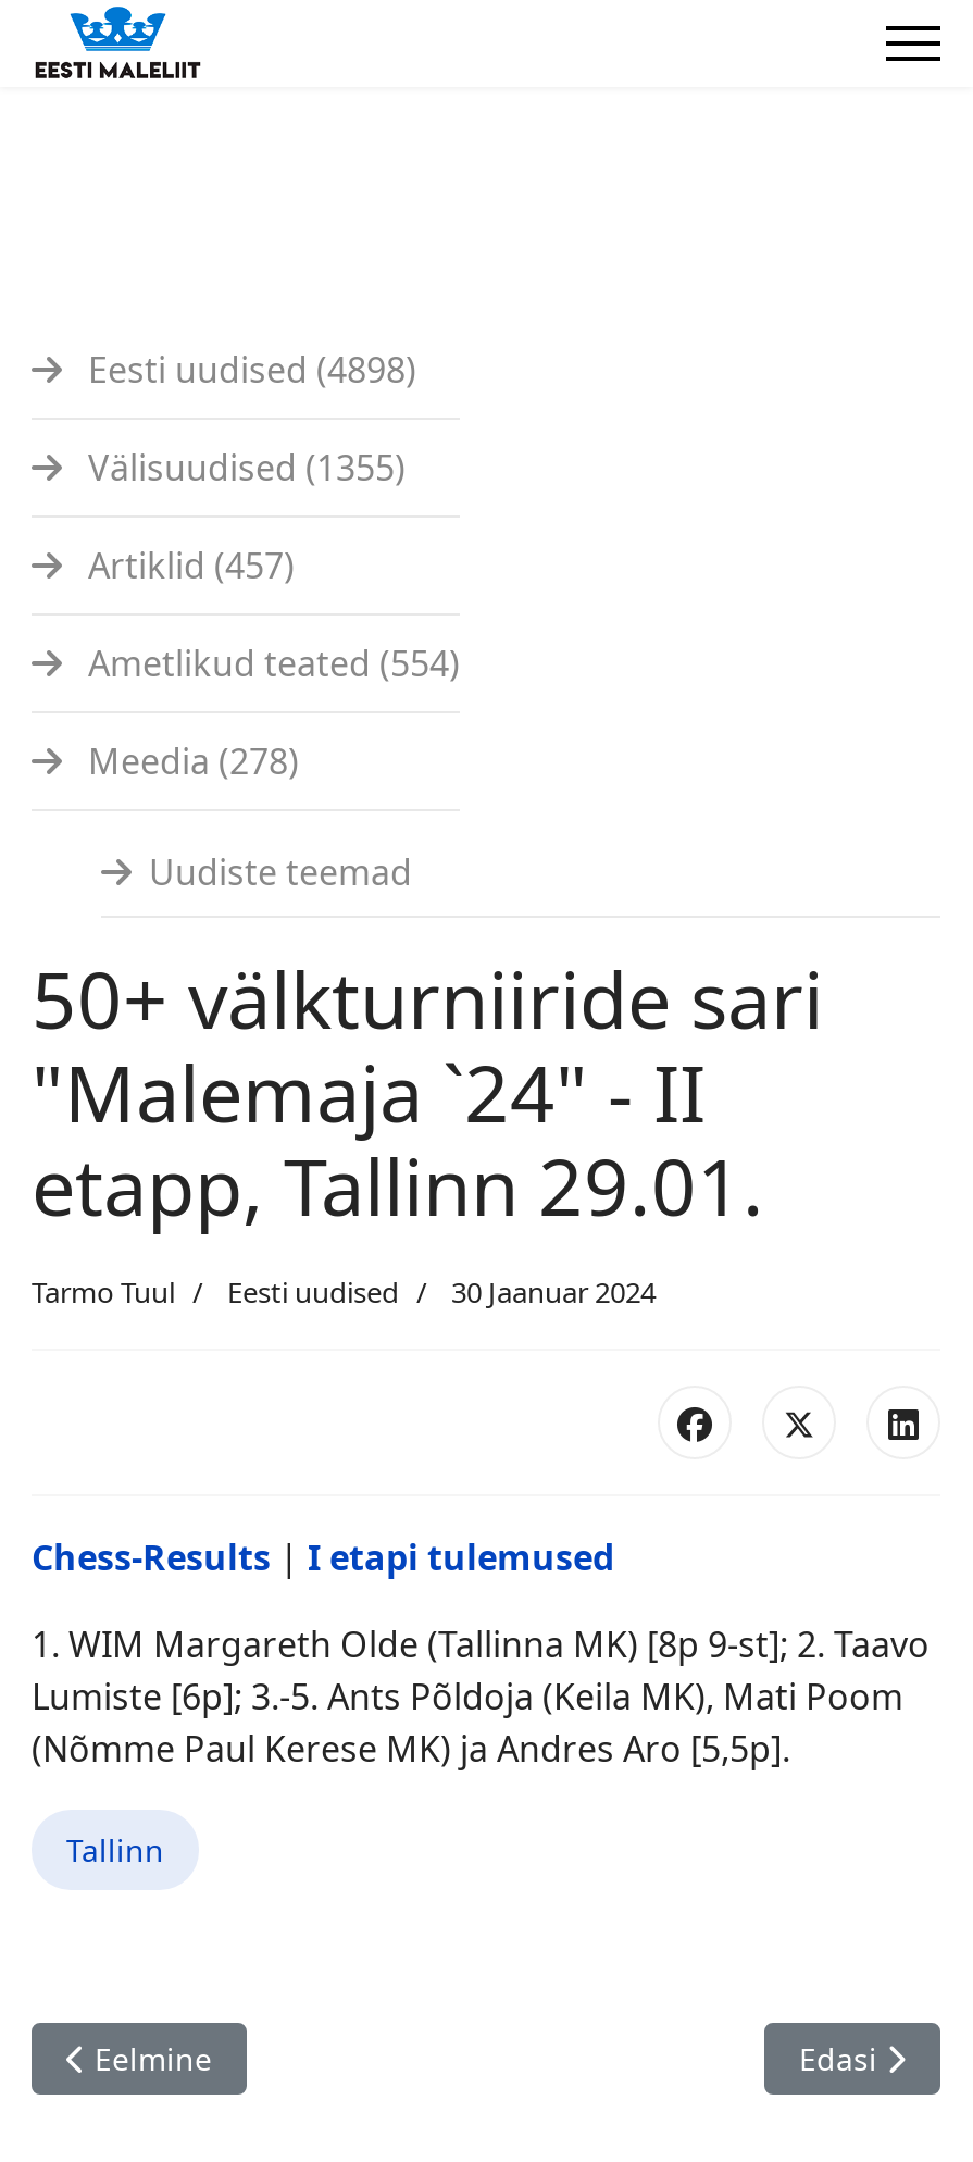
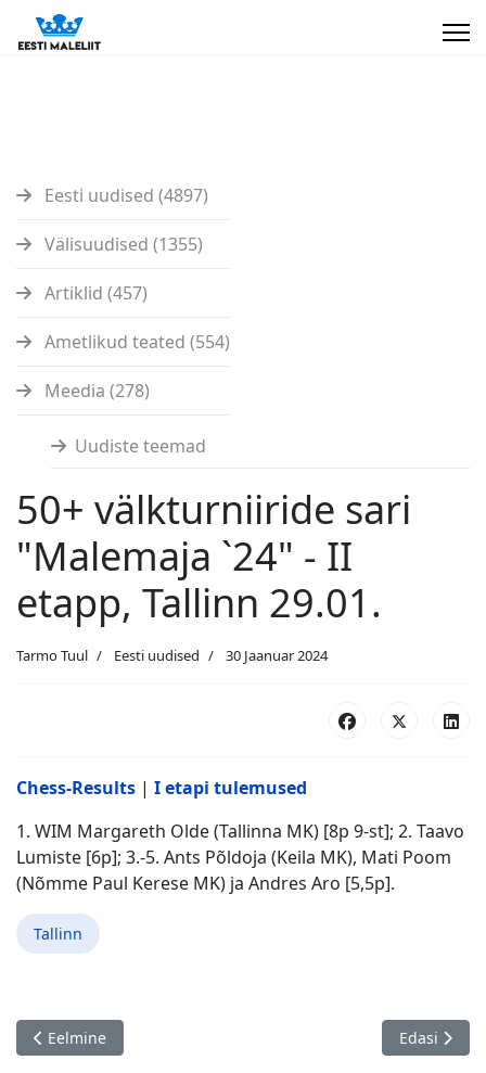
- Eesti uudised (4898)
+ Eesti uudised (4897)
